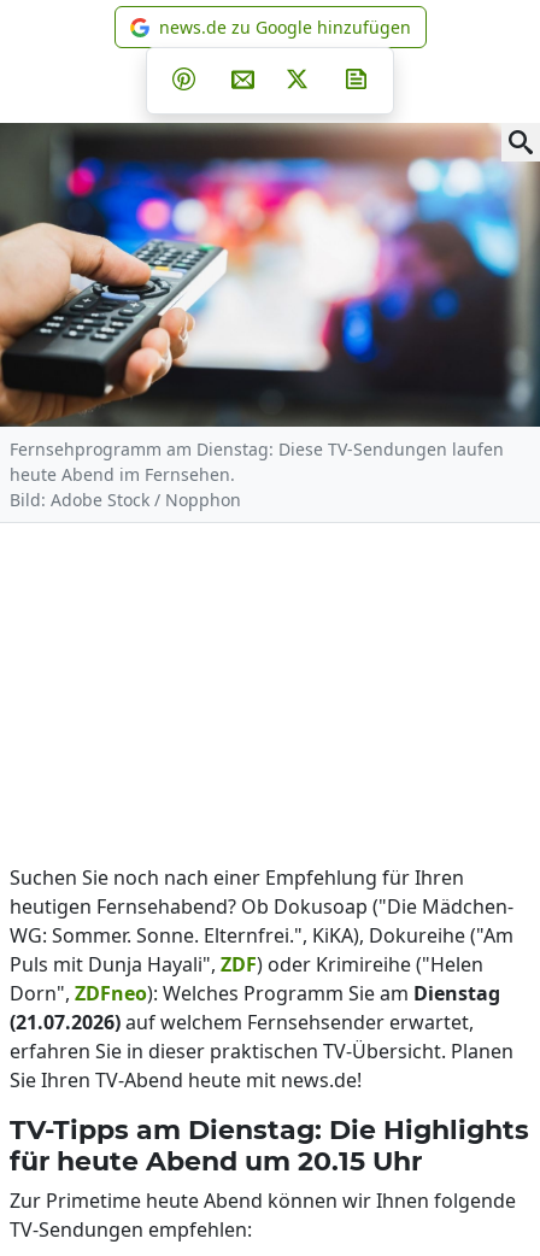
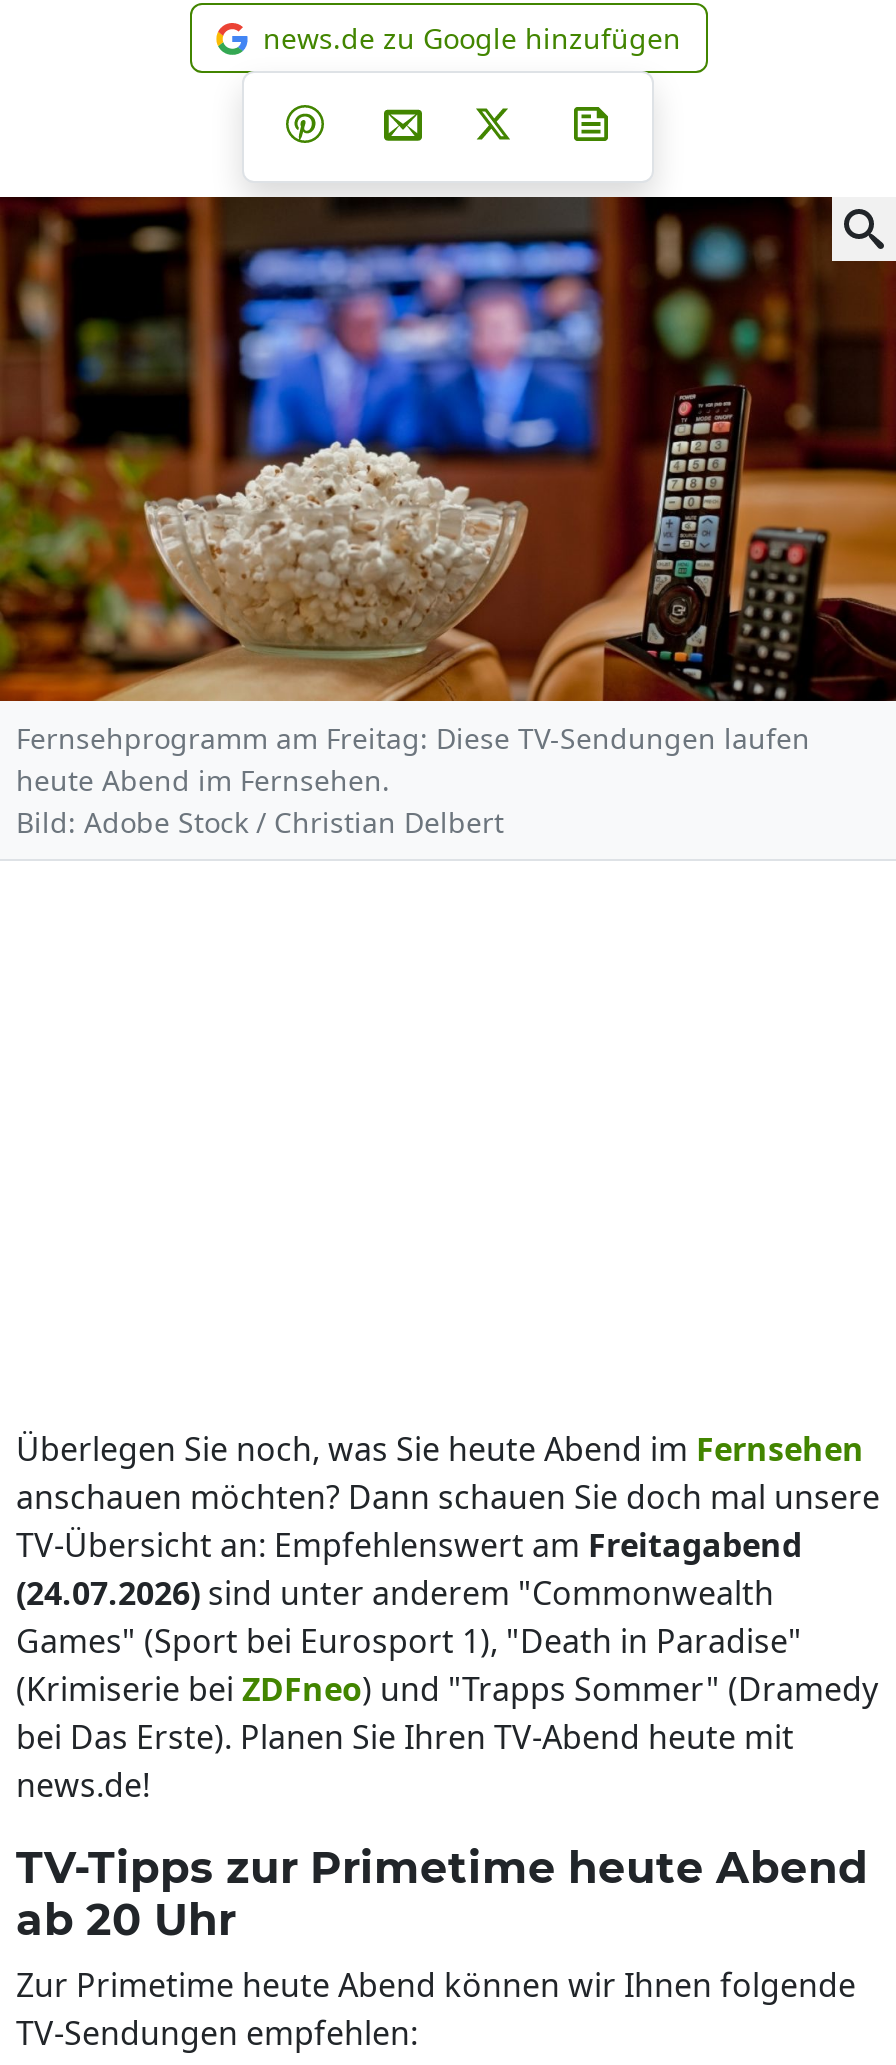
- [image]
- Fernsehprogramm am Dienstag: Diese TV-Sendungen laufen
+ [image]
+ Fernsehprogramm am Freitag: Diese TV-Sendungen laufen

- Bild: Adobe Stock / Nopphon
+ Bild: Adobe Stock / Christian Delbert

- Suchen Sie noch nach einer Empfehlung für Ihren
- heutigen Fernsehabend? Ob Dokusoap ("Die Mädchen-
- WG: Sommer. Sonne. Elternfrei.", KiKA), Dokureihe ("Am
- Puls mit Dunja Hayali", ZDF) oder Krimireihe ("Helen
- Dorn", ZDFneo): Welches Programm Sie am Dienstag
- (21.07.2026) auf welchem Fernsehsender erwartet,
- erfahren Sie in dieser praktischen TV-Übersicht. Planen
- Sie Ihren TV-Abend heute mit news.de!
+ Überlegen Sie noch, was Sie heute Abend im Fernsehen
+ anschauen möchten? Dann schauen Sie doch mal unsere
+ TV-Übersicht an: Empfehlenswert am Freitagabend
+ (24.07.2026) sind unter anderem "Commonwealth
+ Games" (Sport bei Eurosport 1), "Death in Paradise"
+ (Krimiserie bei ZDFneo) und "Trapps Sommer" (Dramedy
+ bei Das Erste). Planen Sie Ihren TV-Abend heute mit
+ news.de!

- TV-Tipps am Dienstag: Die Highlights
- für heute Abend um 20.15 Uhr
+ TV-Tipps zur Primetime heute Abend
+ ab 20 Uhr
